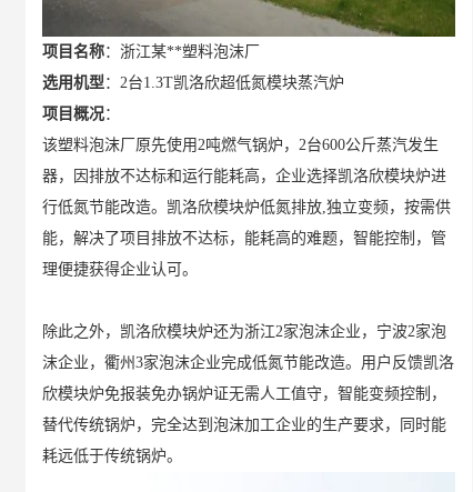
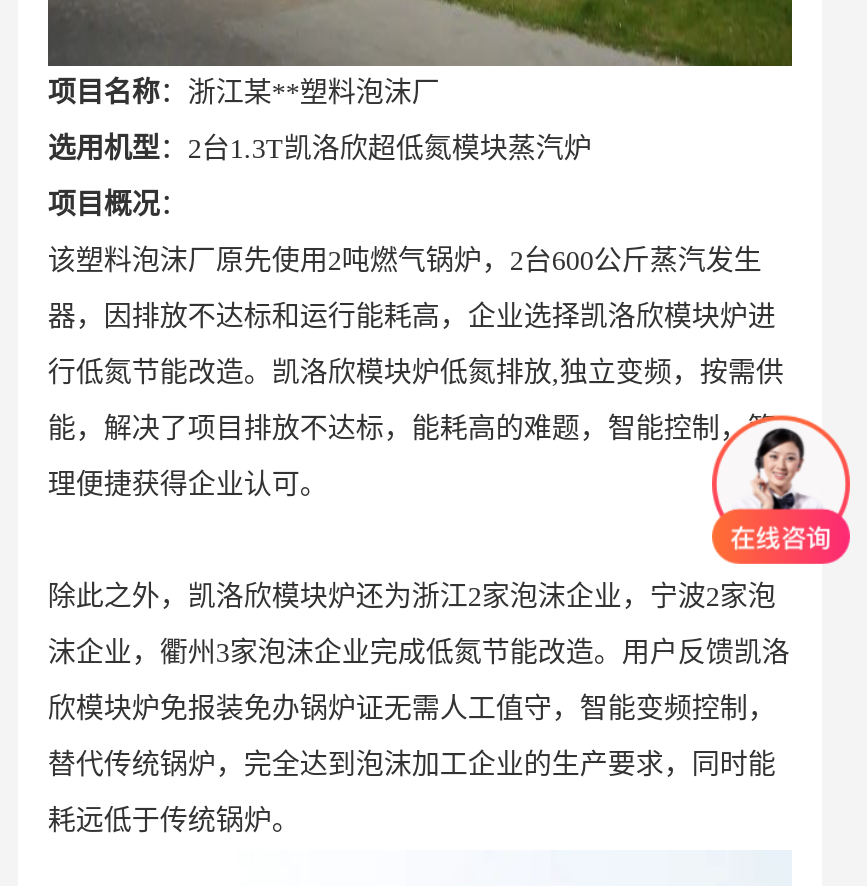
+ [image]
